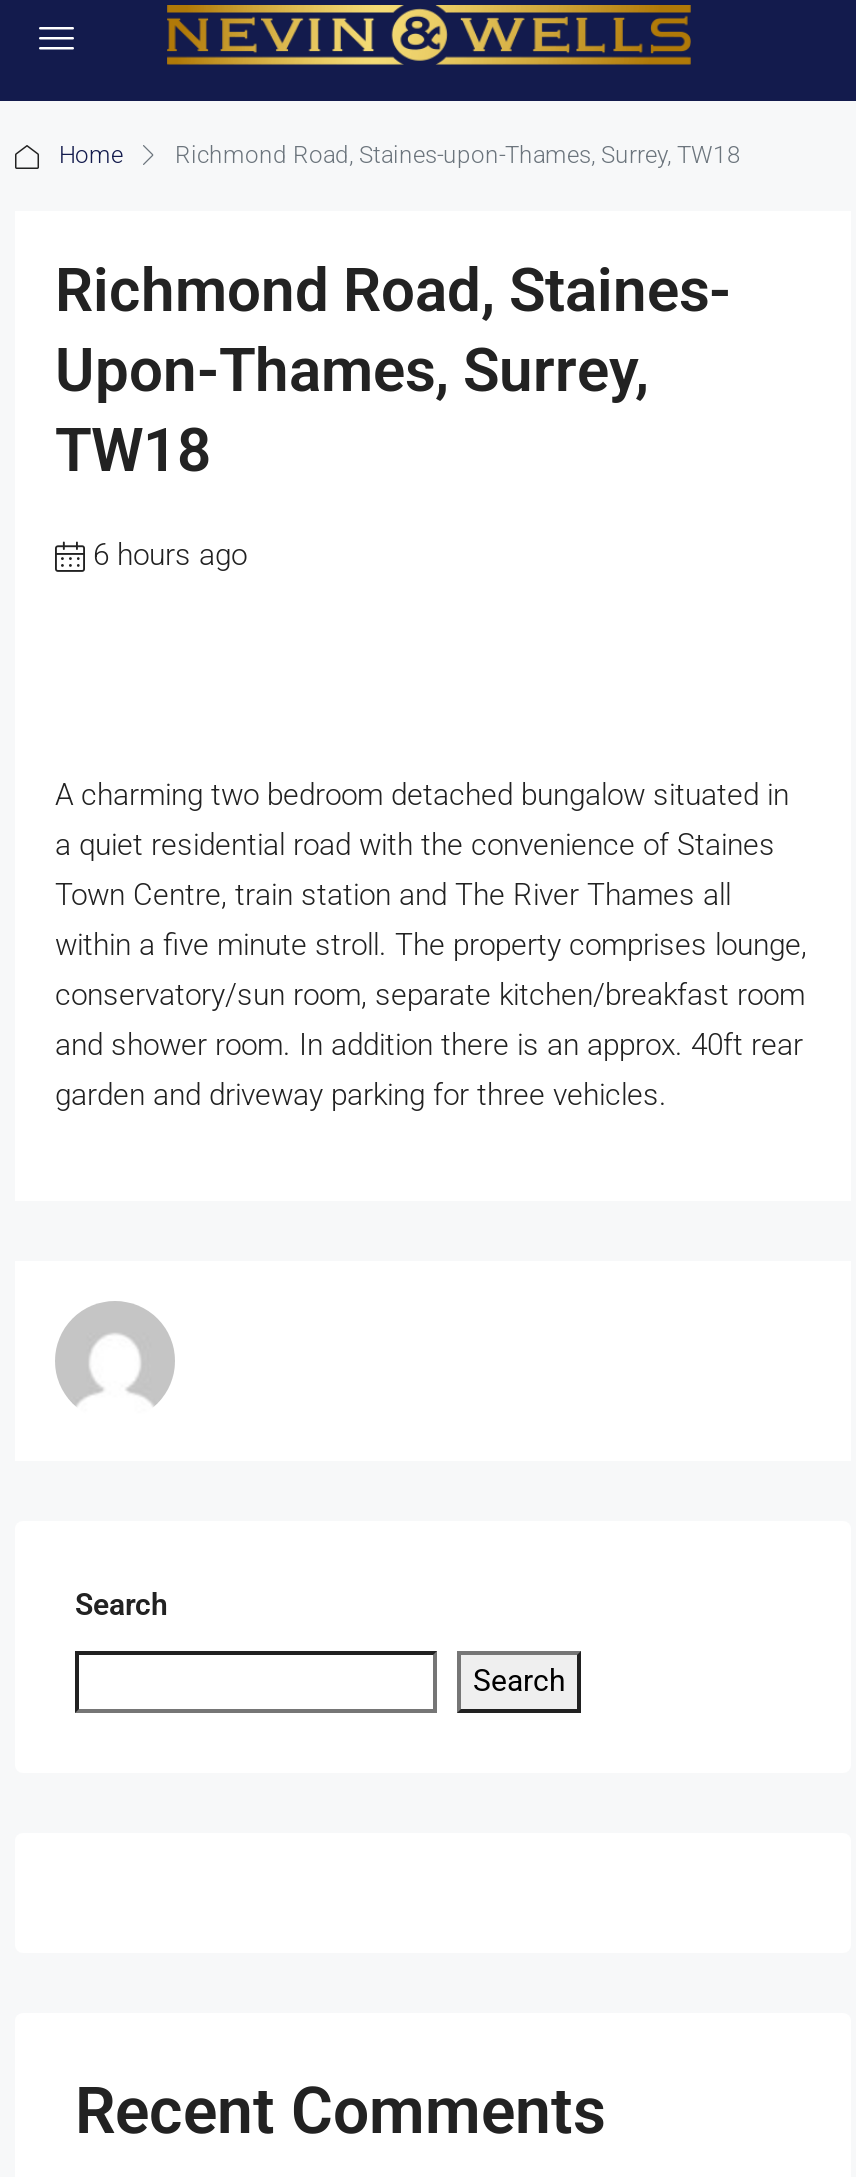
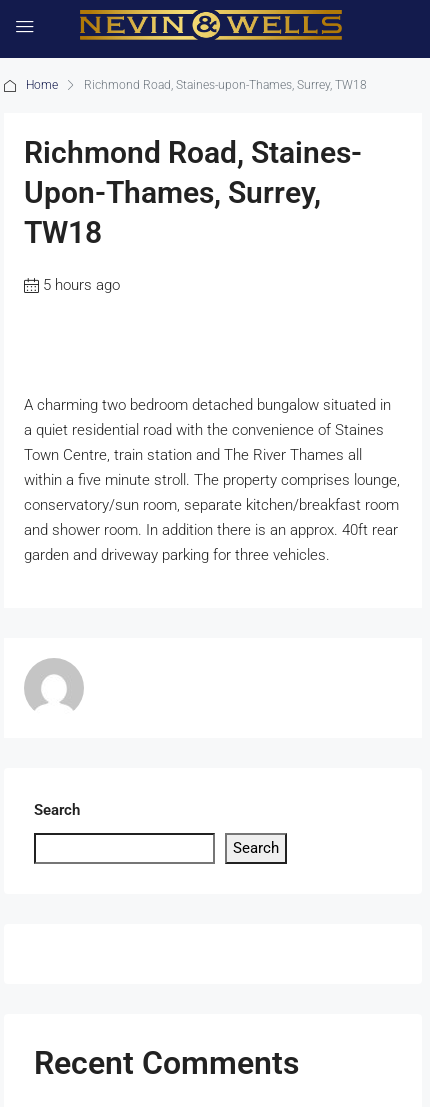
- 6 hours ago
+ 5 hours ago
